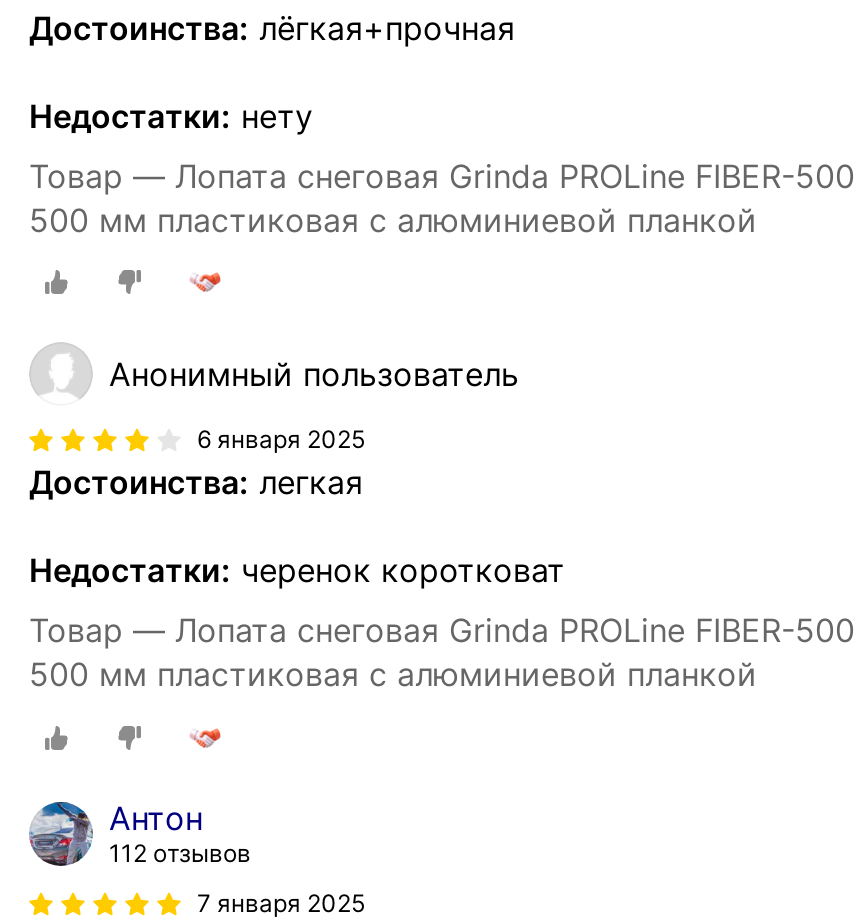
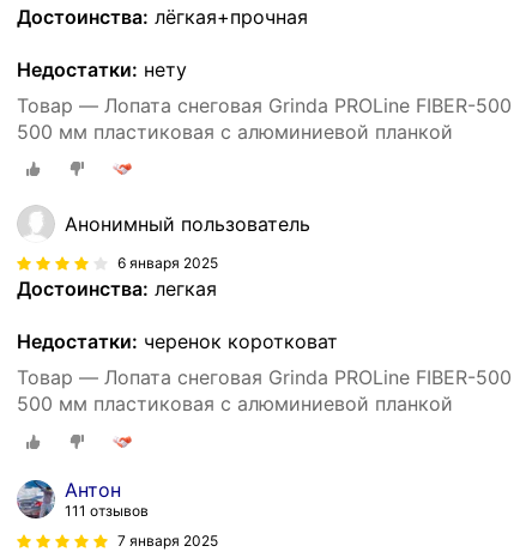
- 112 отзывов
+ 111 отзывов
